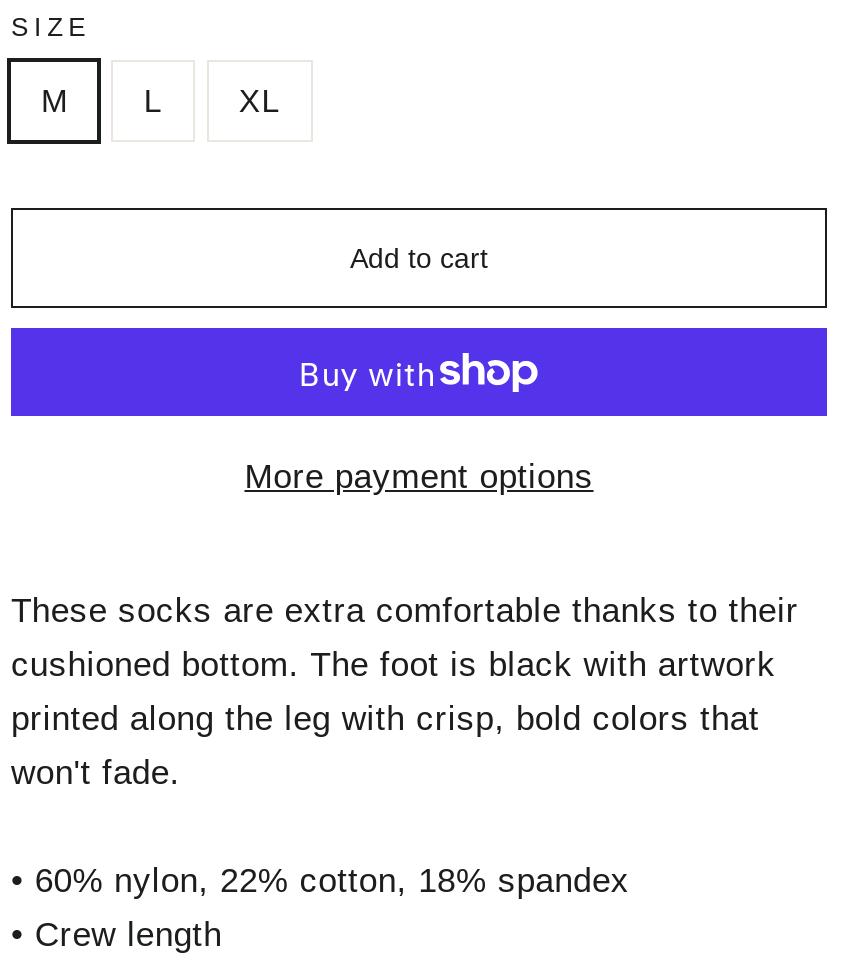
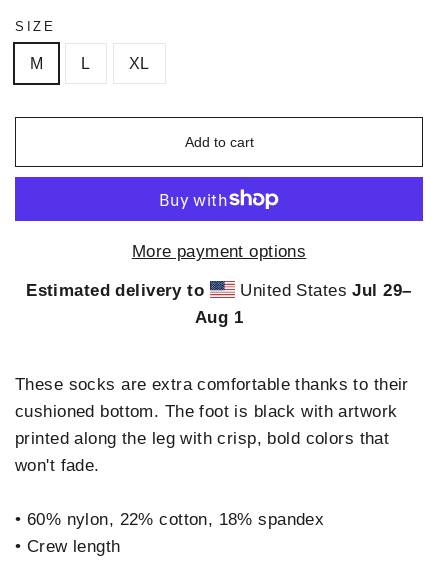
+ Estimated delivery to
+ United States Jul 29–
+ Aug 1
